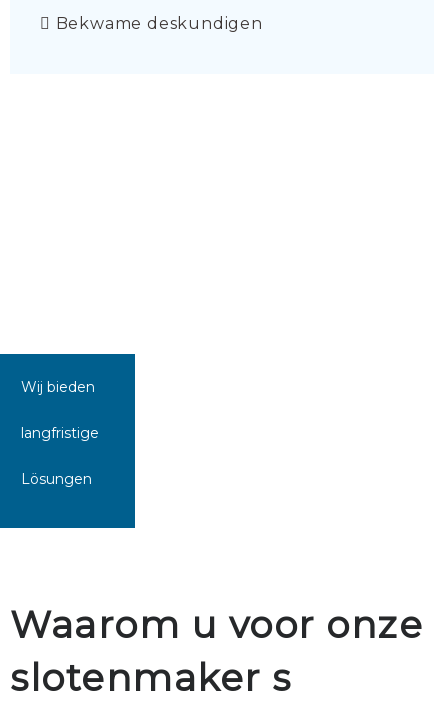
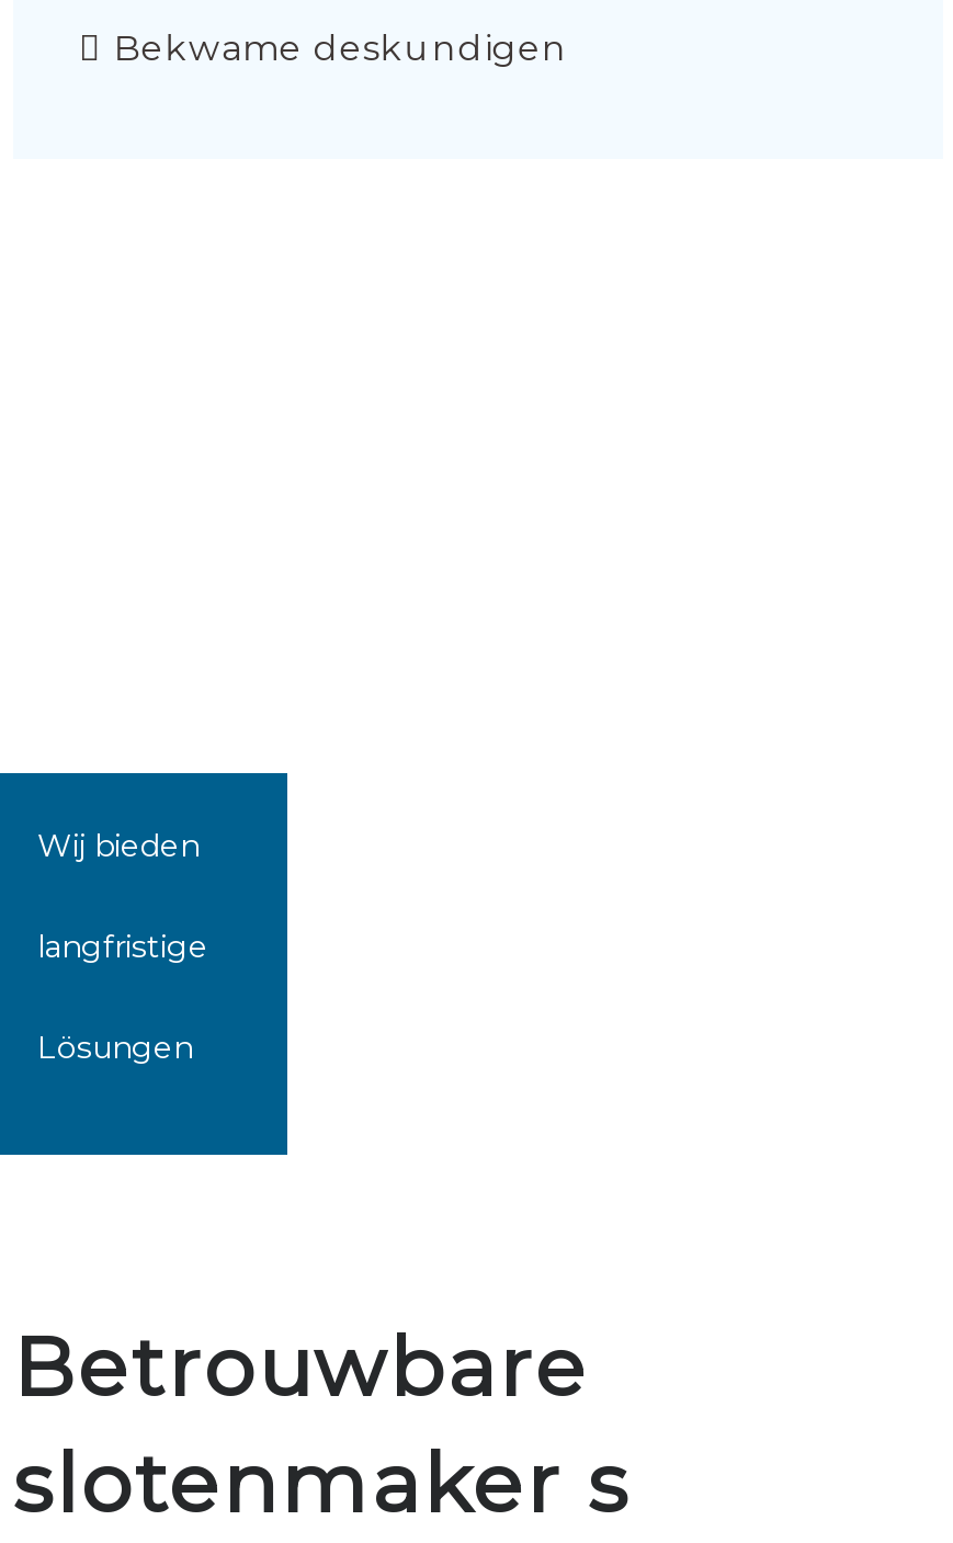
- Waarom u voor onze
+ Betrouwbare
